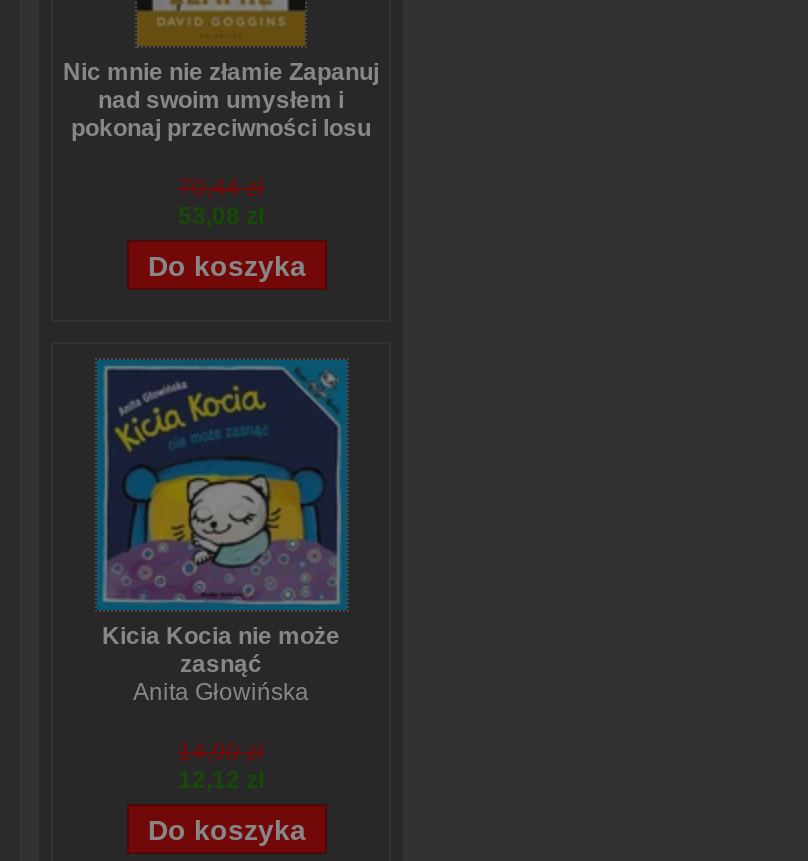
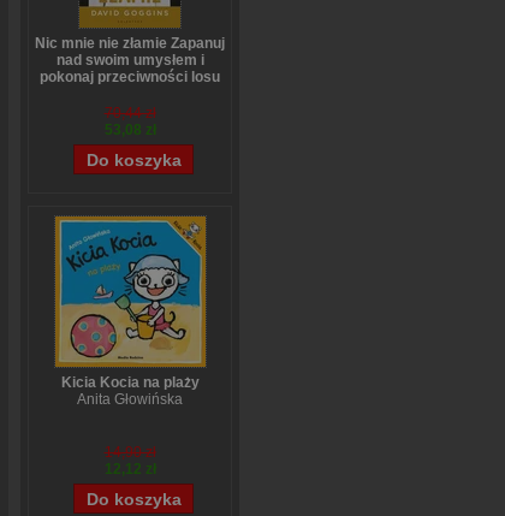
- [image]
- Kicia Kocia nie może
- zasnąć
+ [image]
+ Kicia Kocia na plaży
